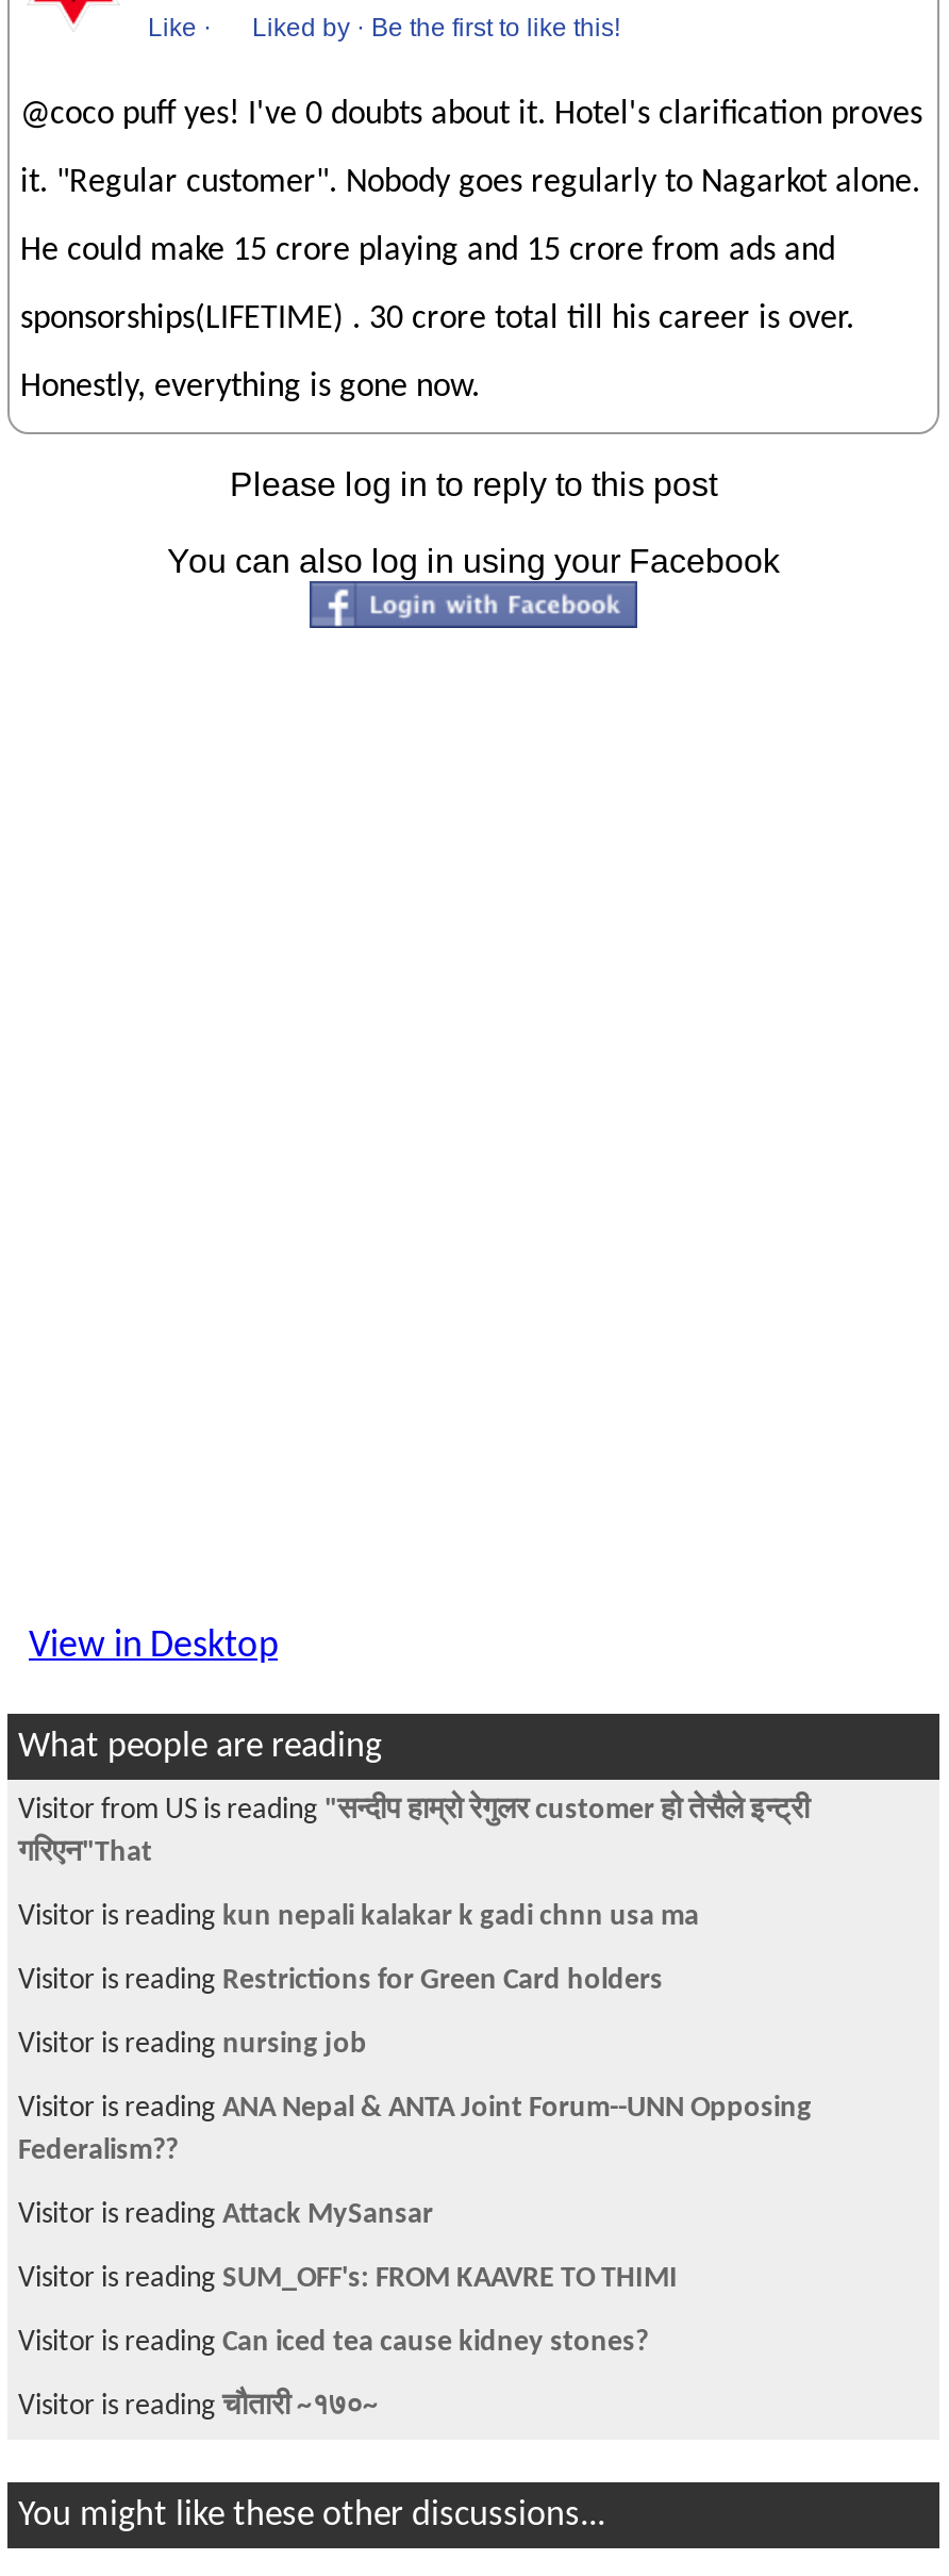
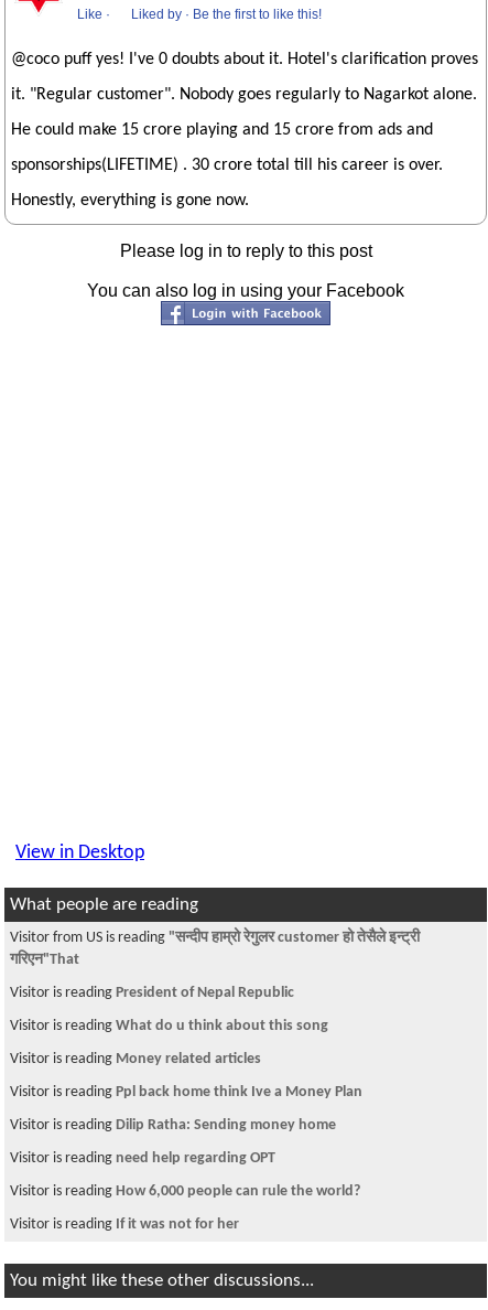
- Visitor is reading kun nepali kalakar k gadi chnn usa ma
+ Visitor is reading President of Nepal Republic

- Visitor is reading Restrictions for Green Card holders
+ Visitor is reading What do u think about this song

- Visitor is reading nursing job
+ Visitor is reading Money related articles

- Visitor is reading ANA Nepal & ANTA Joint Forum--UNN Opposing
- Federalism??
+ Visitor is reading Ppl back home think Ive a Money Plan

- Visitor is reading Attack MySansar
+ Visitor is reading Dilip Ratha: Sending money home

- Visitor is reading SUM_OFF's: FROM KAAVRE TO THIMI
+ Visitor is reading need help regarding OPT

- Visitor is reading Can iced tea cause kidney stones?
+ Visitor is reading How 6,000 people can rule the world?

- Visitor is reading चौतारी ~१७०~
+ Visitor is reading If it was not for her
